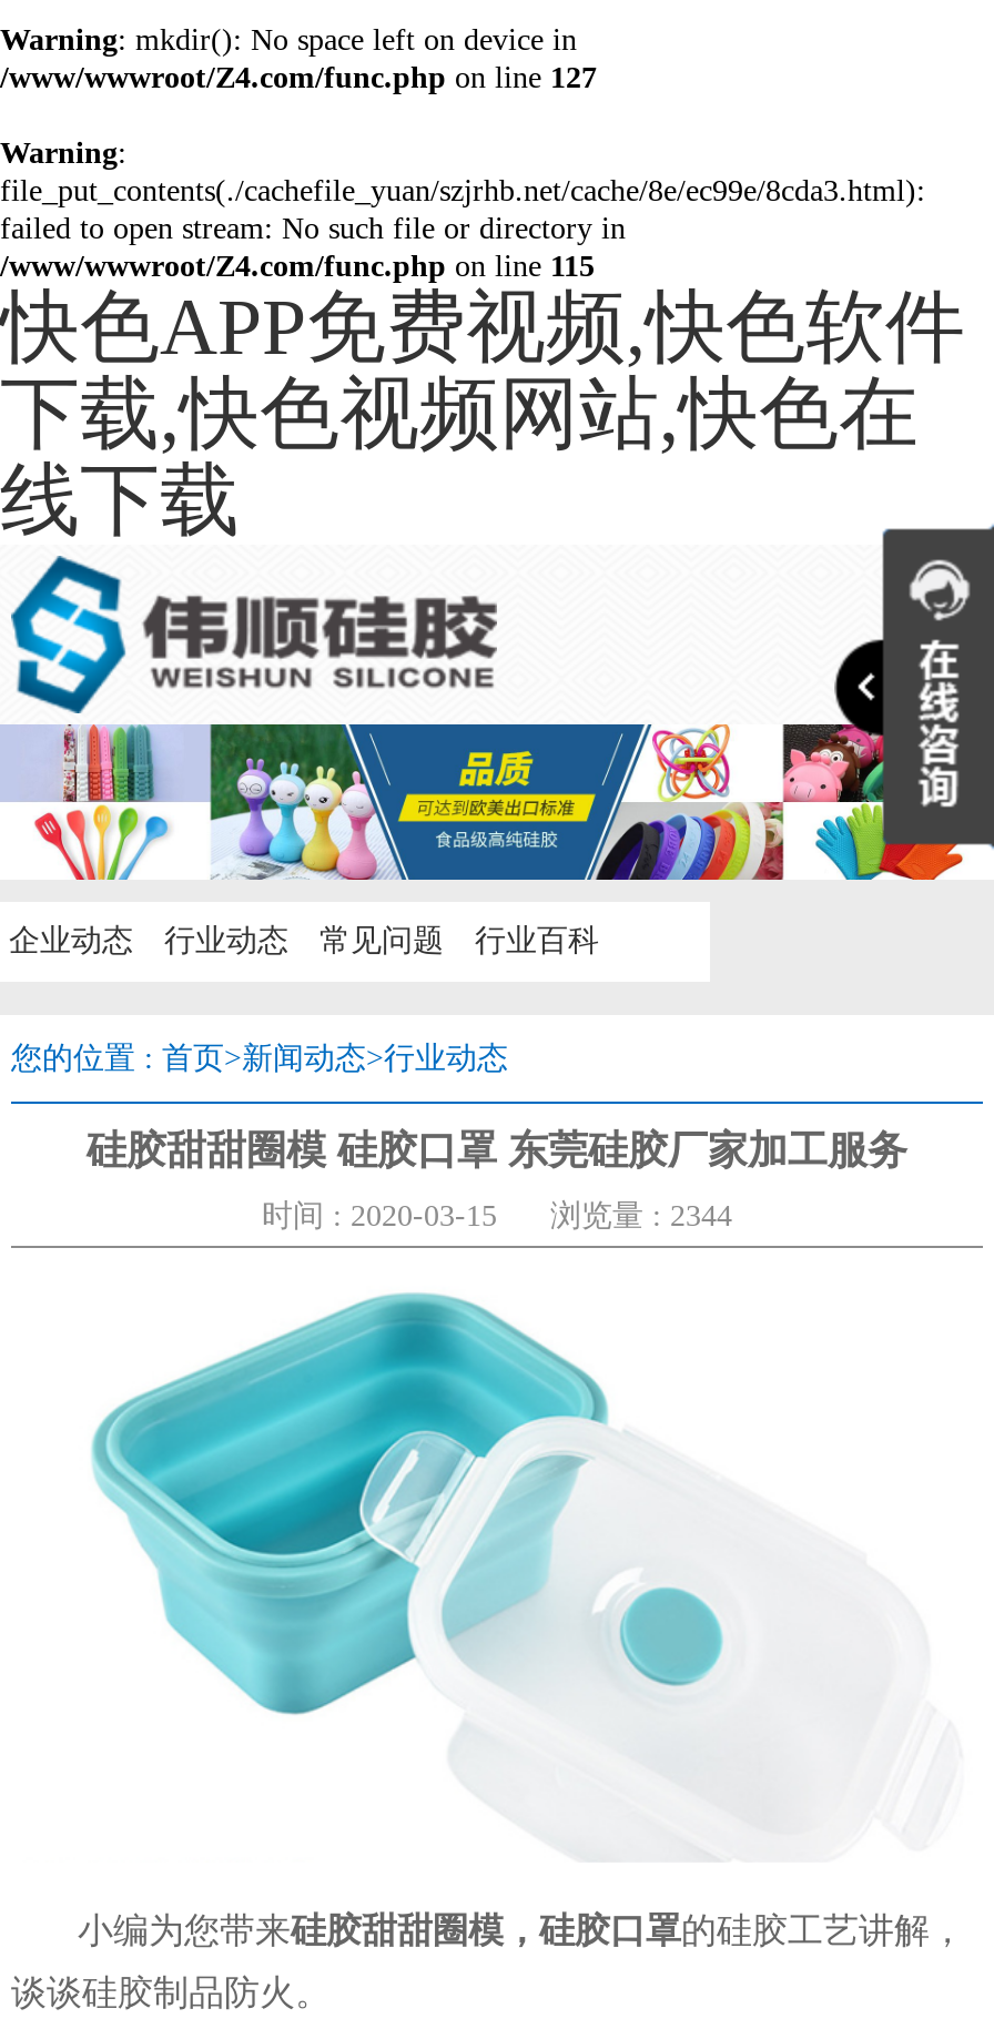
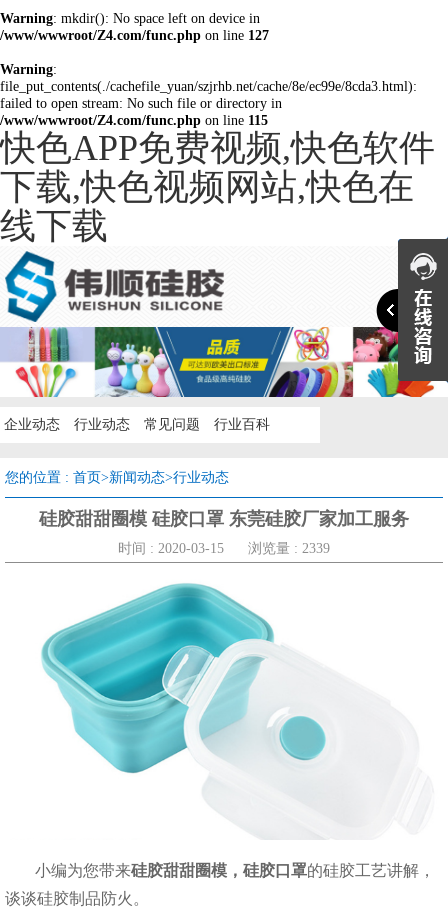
- 时间 : 2020-03-15 浏览量 : 2344
+ 时间 : 2020-03-15 浏览量 : 2339
